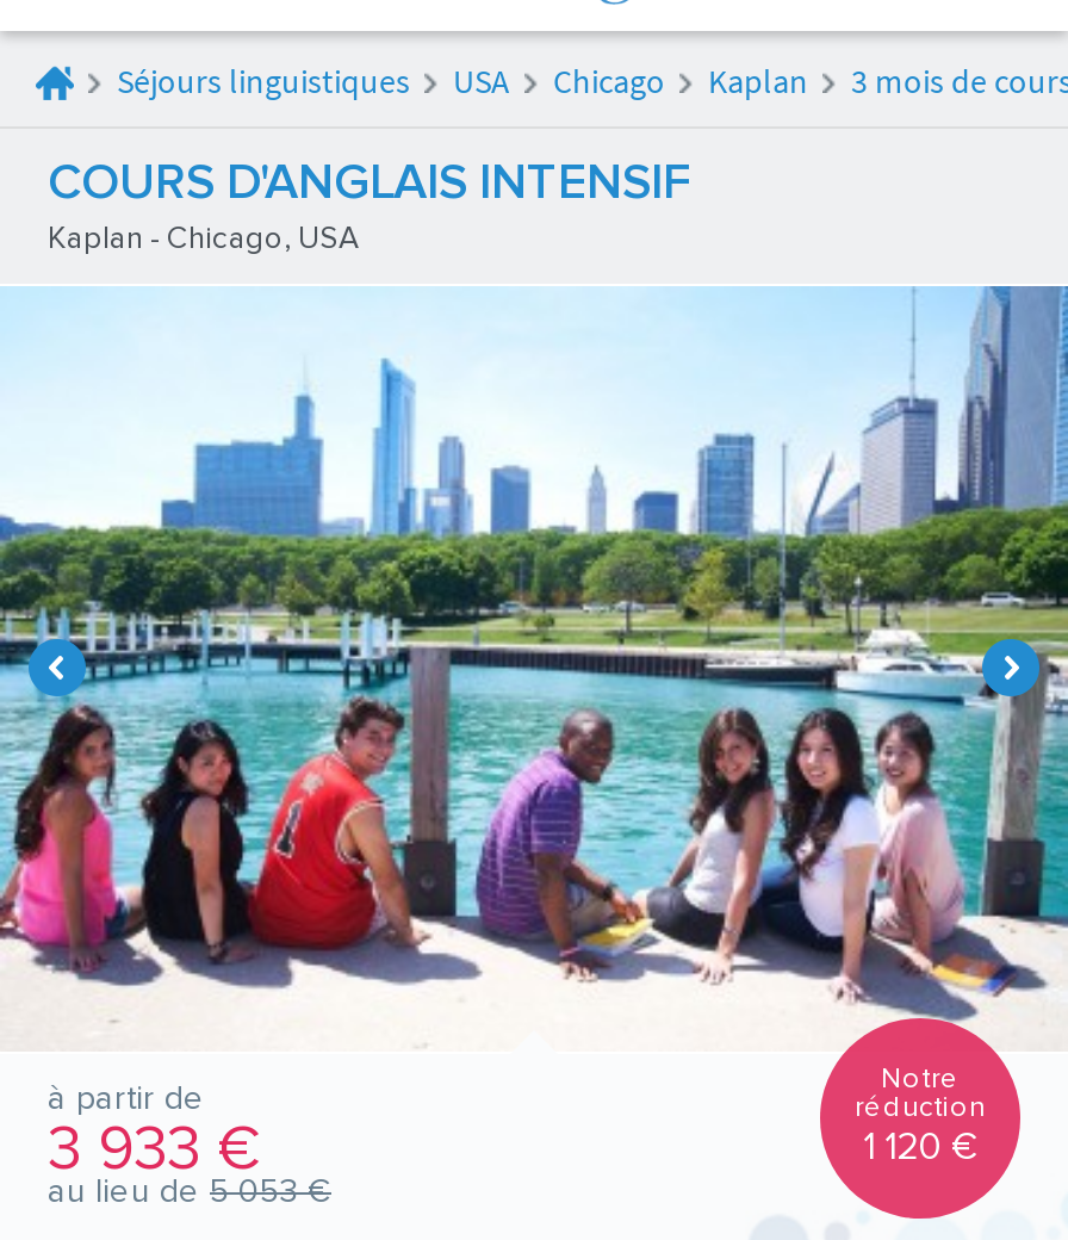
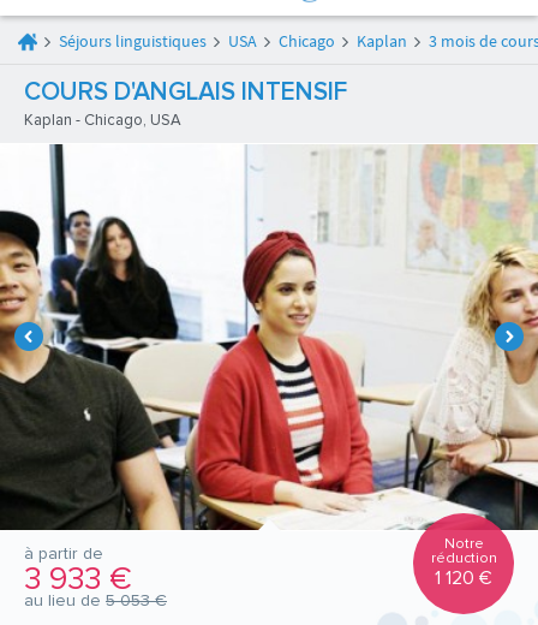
- [image]
+ [image]
